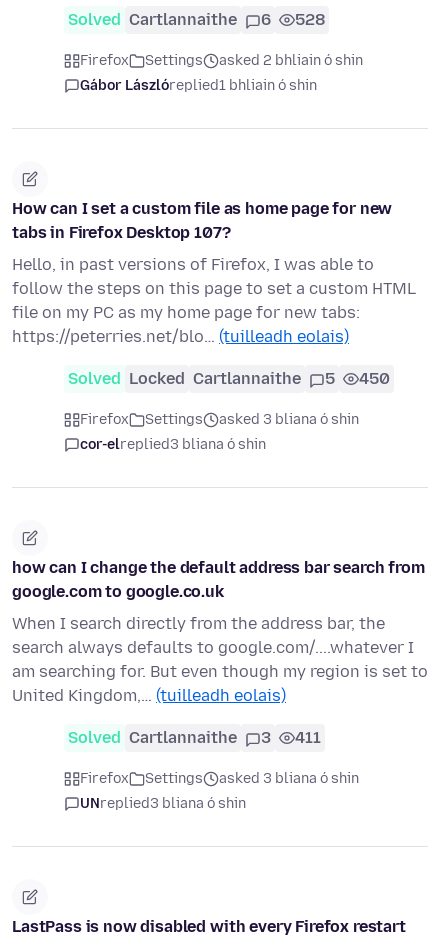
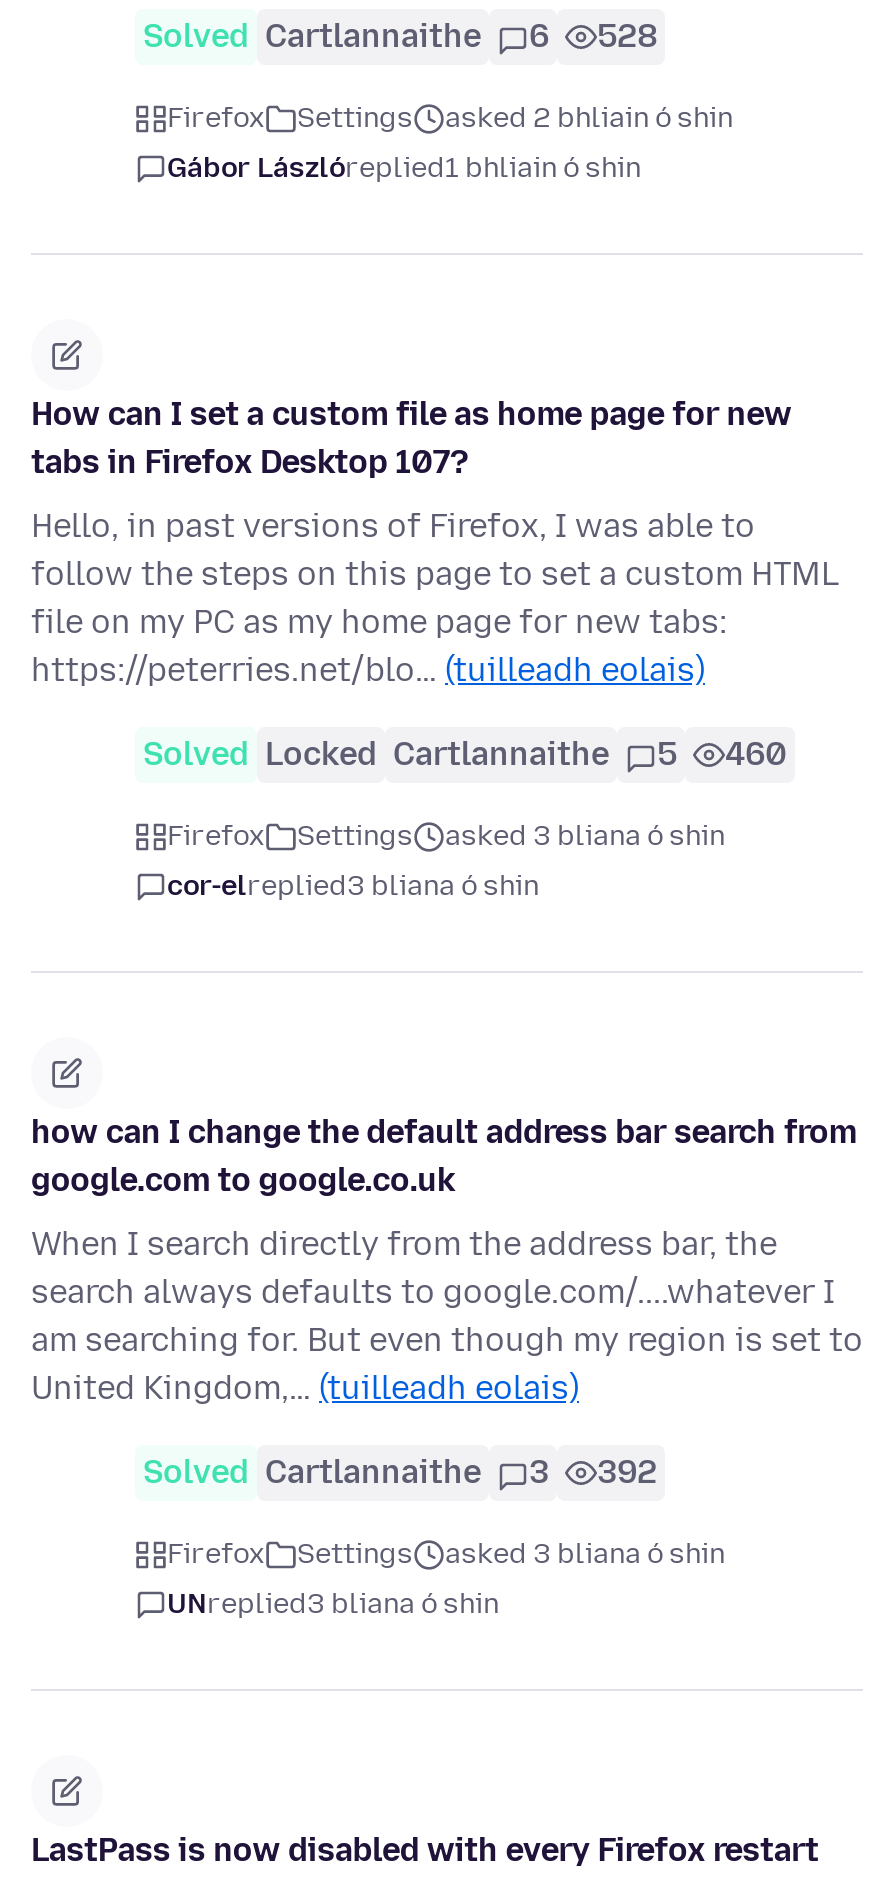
- Solved Locked Cartlannaithe 5 450
+ Solved Locked Cartlannaithe 5 460

- Solved Cartlannaithe 3 411
+ Solved Cartlannaithe 3 392
